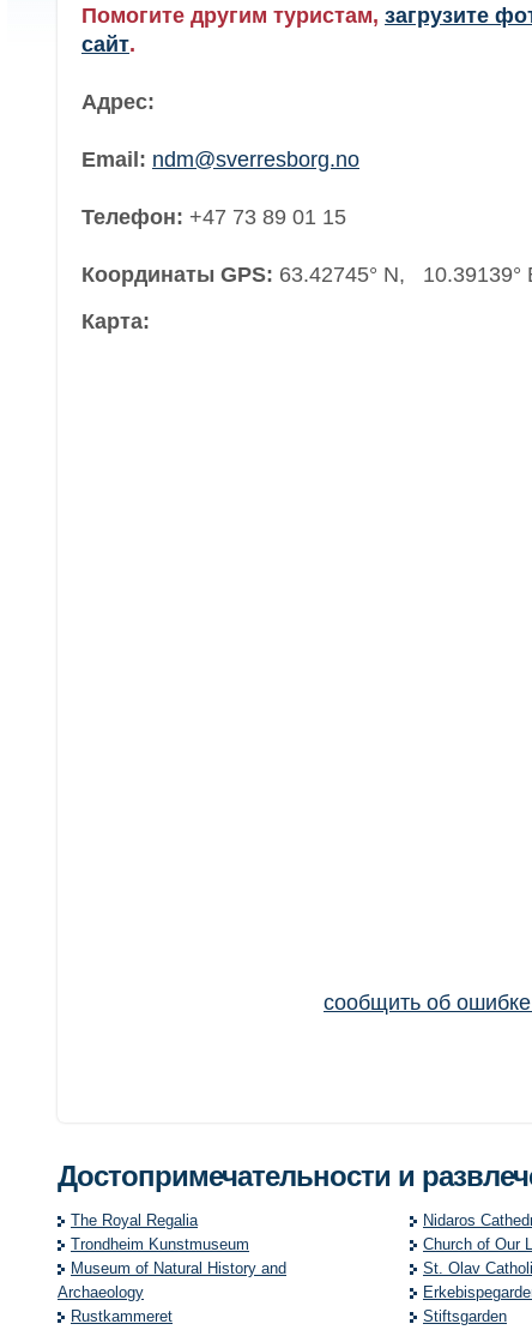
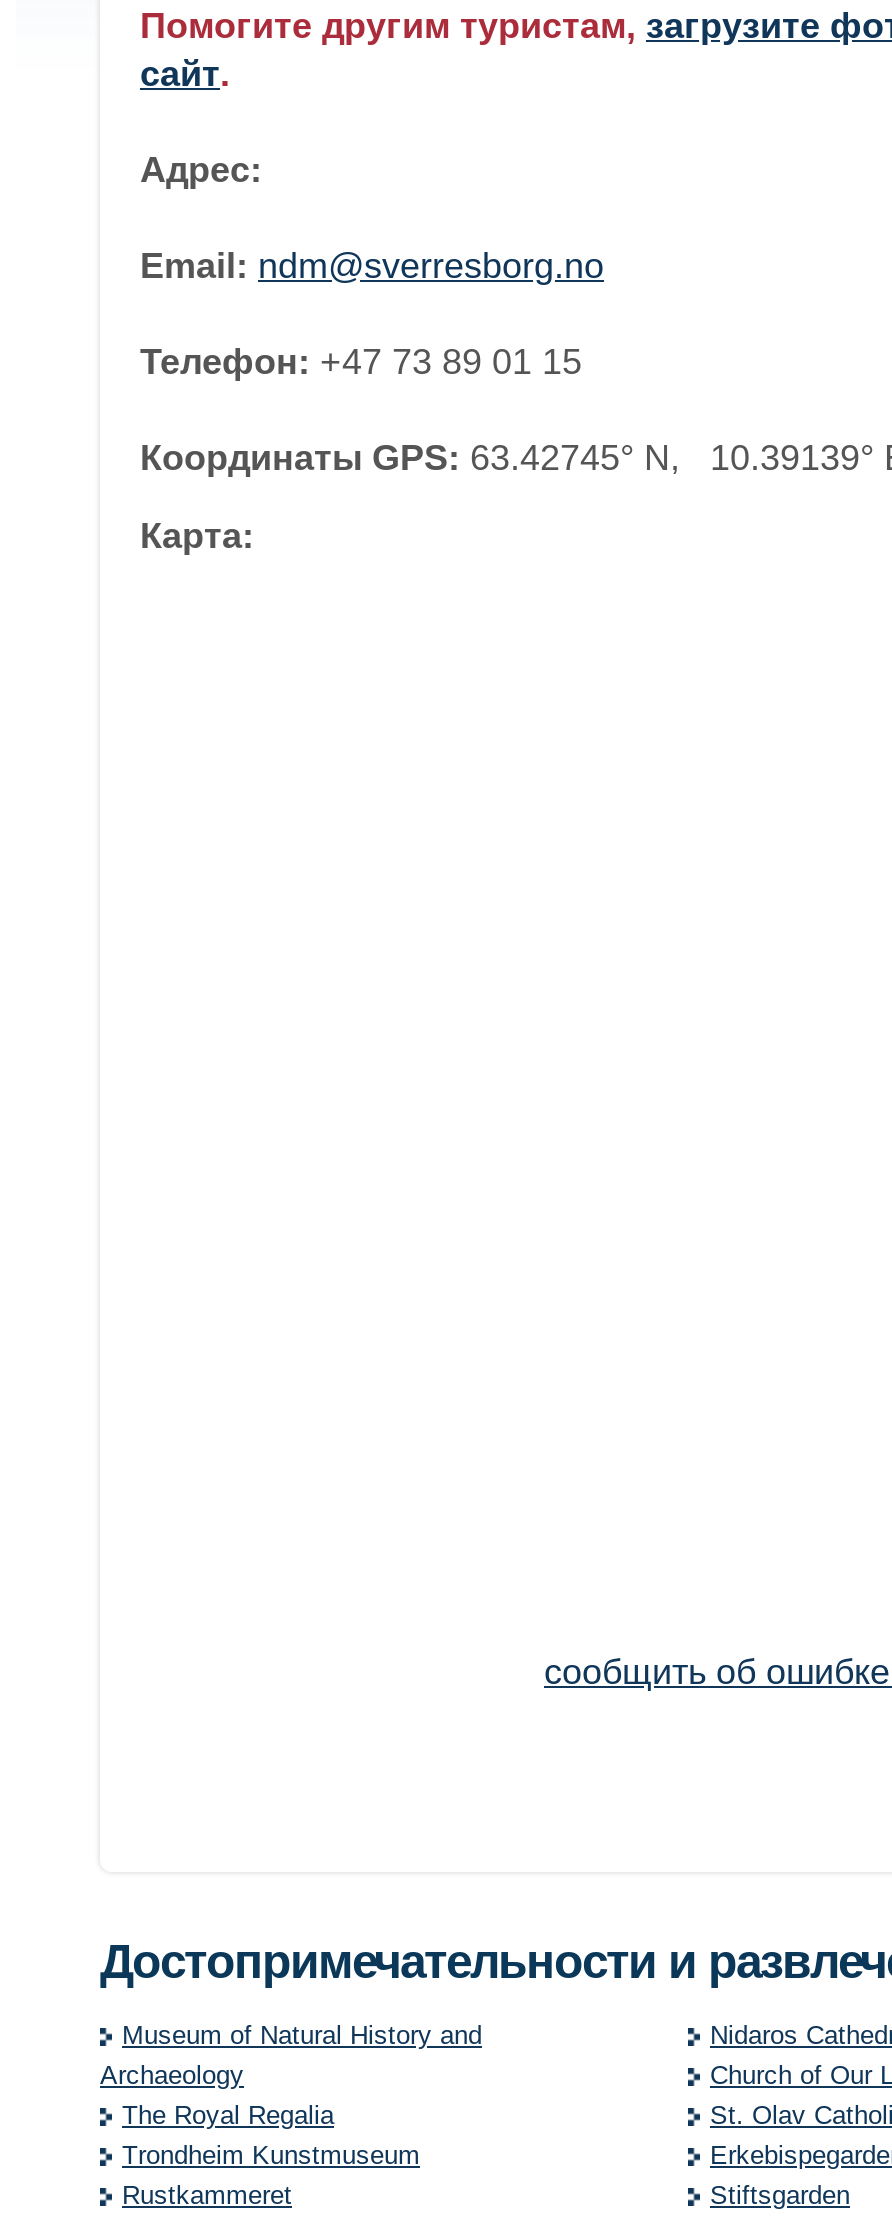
moved down: The Royal Regalia | Trondheim Kunstmuseum

moved up: Museum of Natural History and | Archaeology
